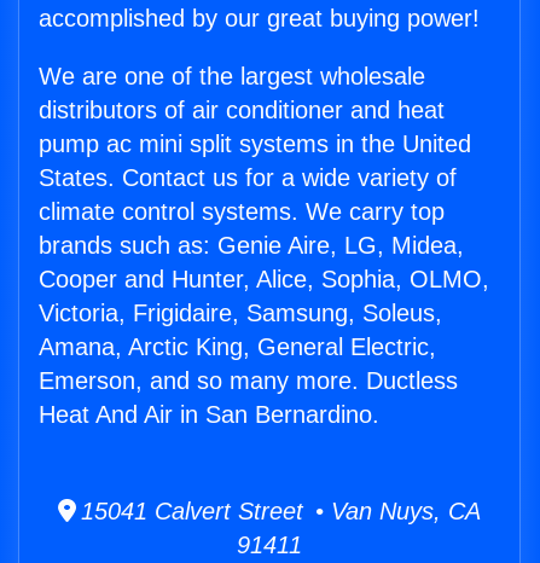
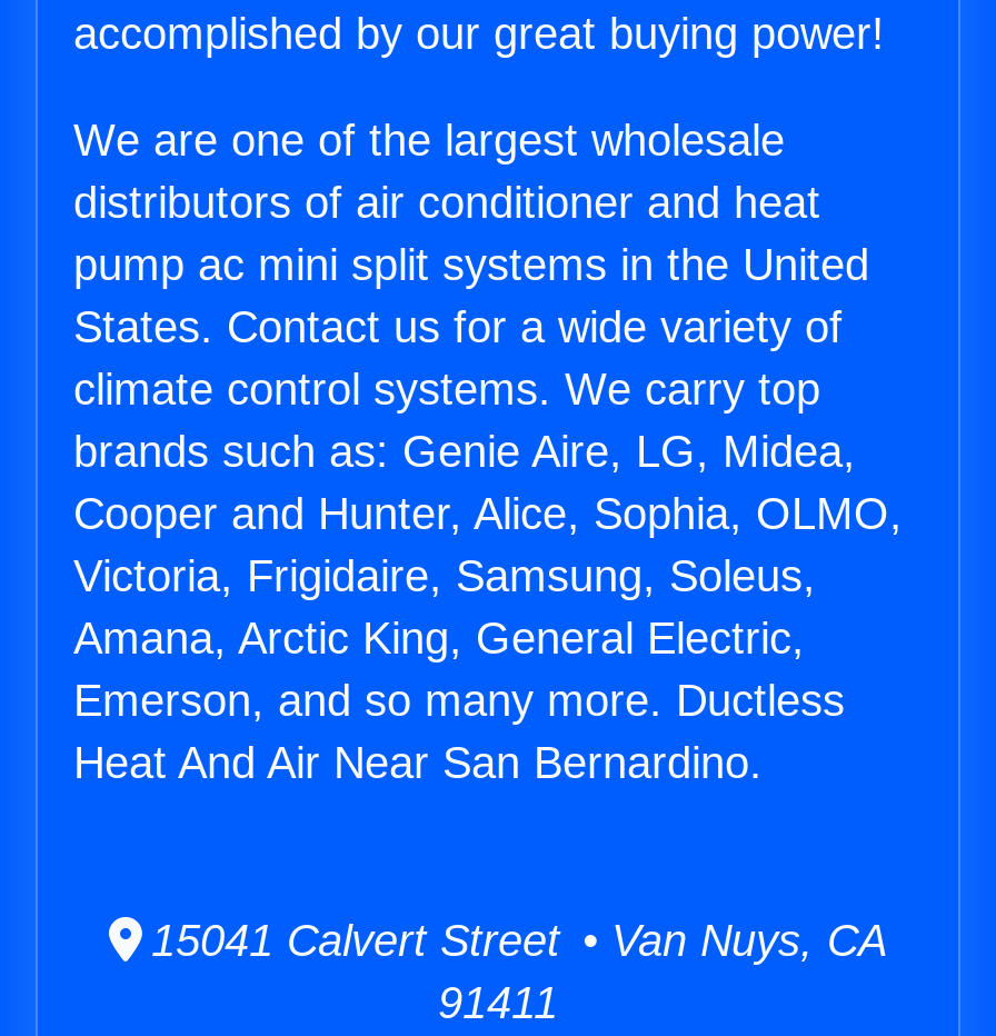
- Heat And Air in San Bernardino.
+ Heat And Air Near San Bernardino.
